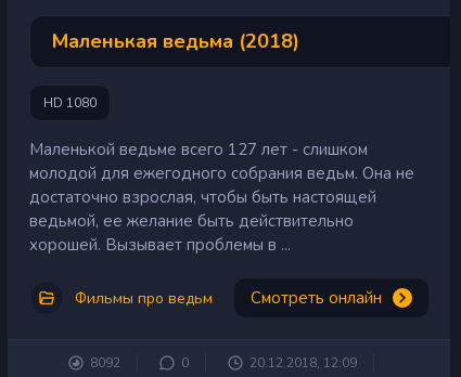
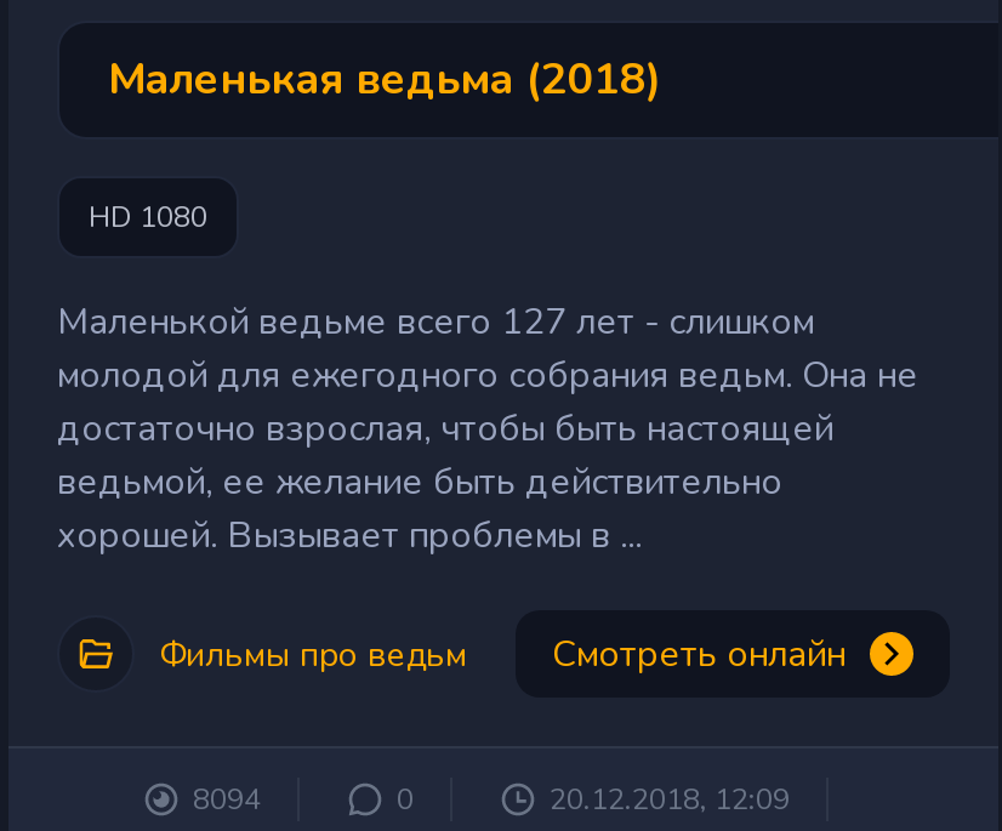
- 8092
+ 8094
